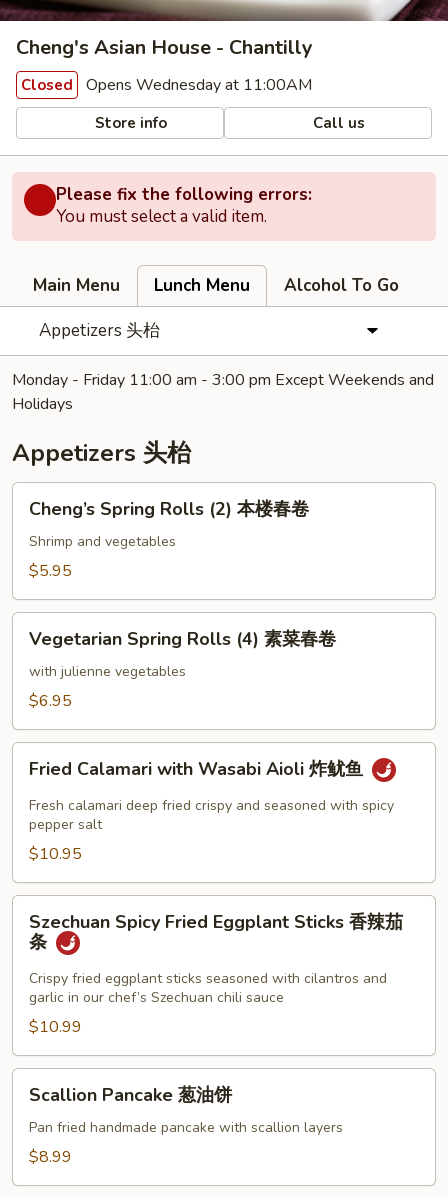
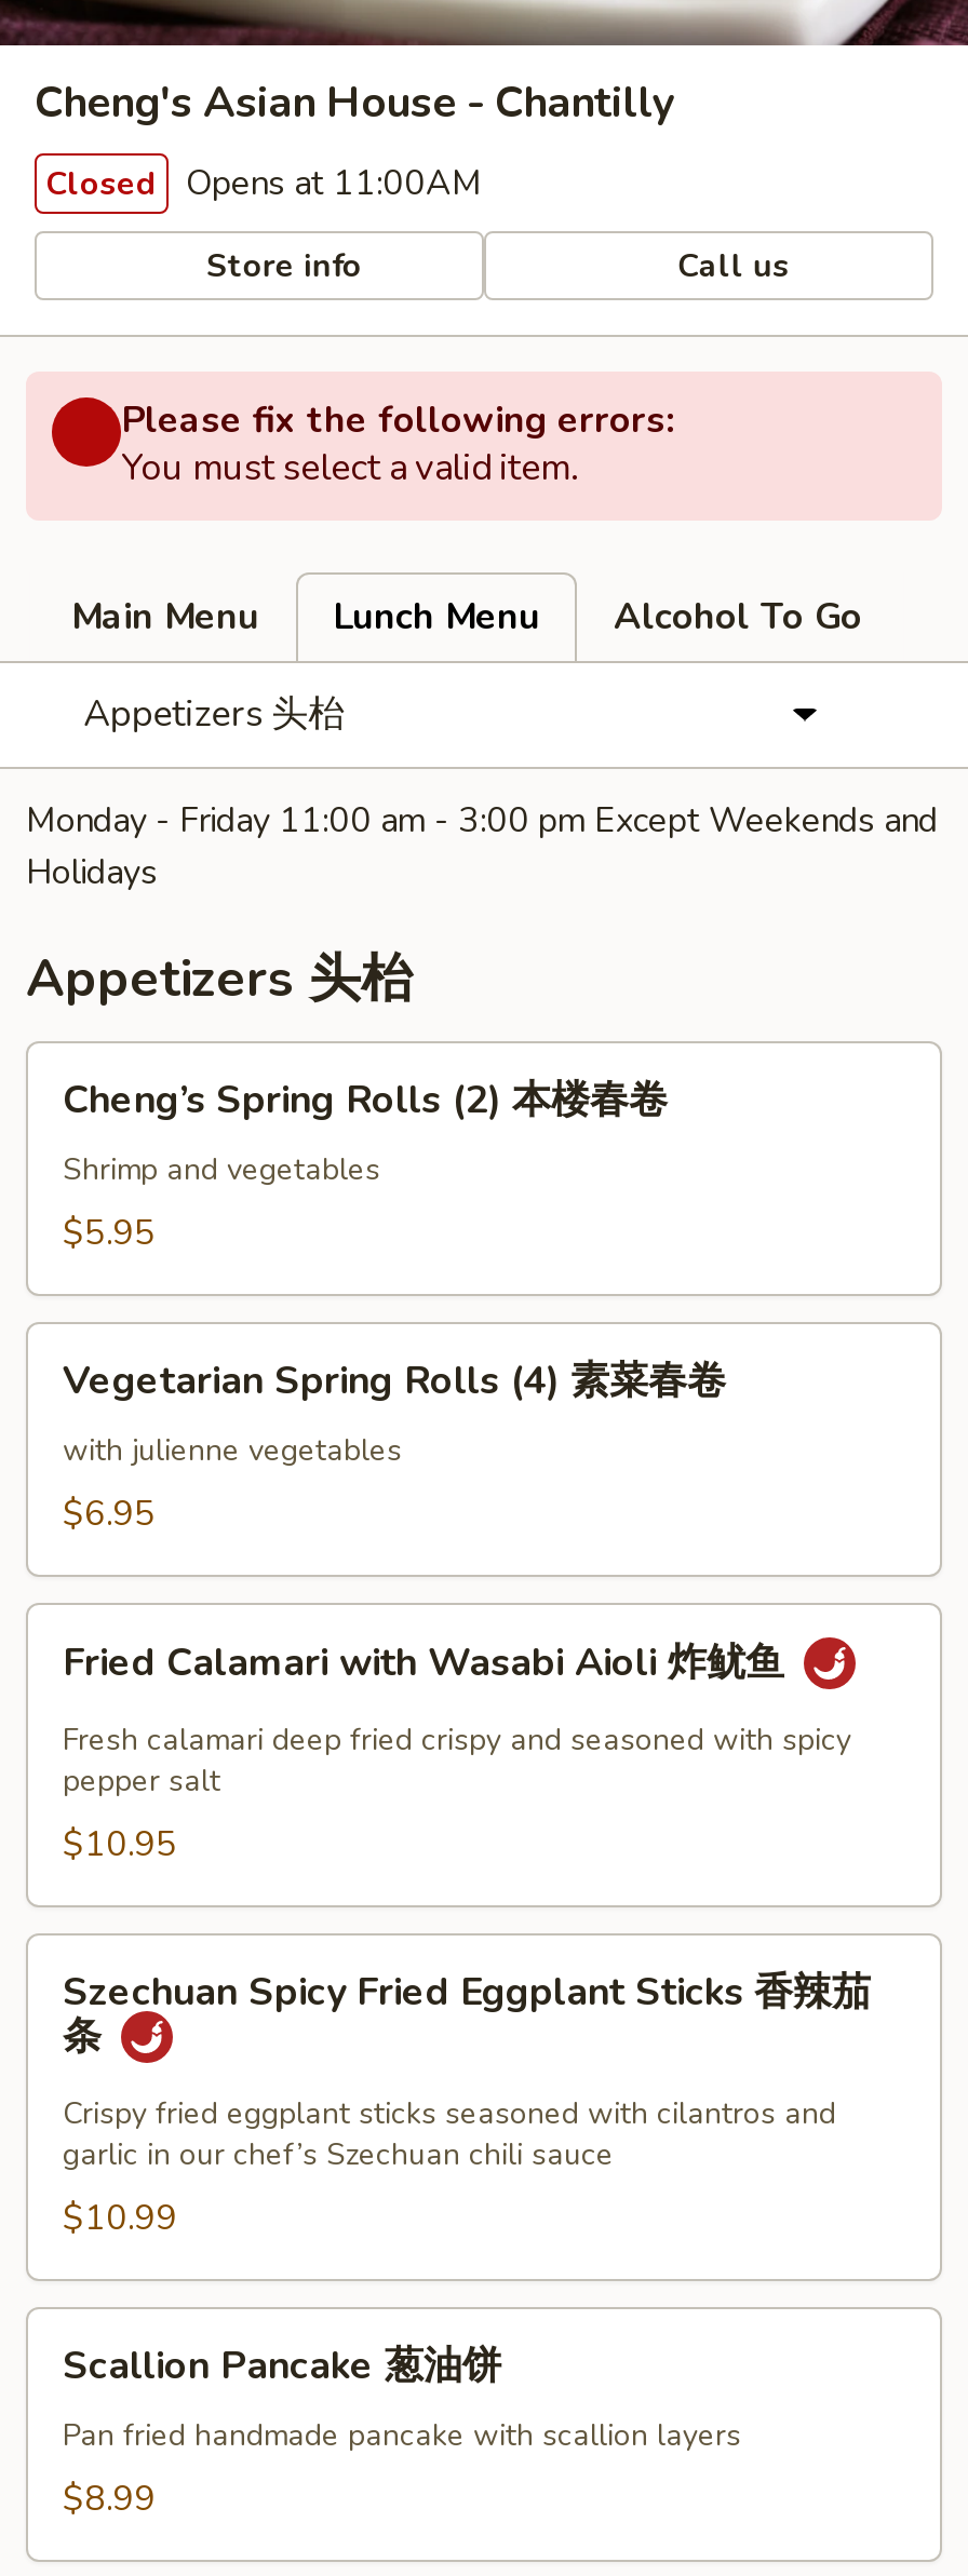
- Closed Opens Wednesday at 11:00AM
+ Closed Opens at 11:00AM
